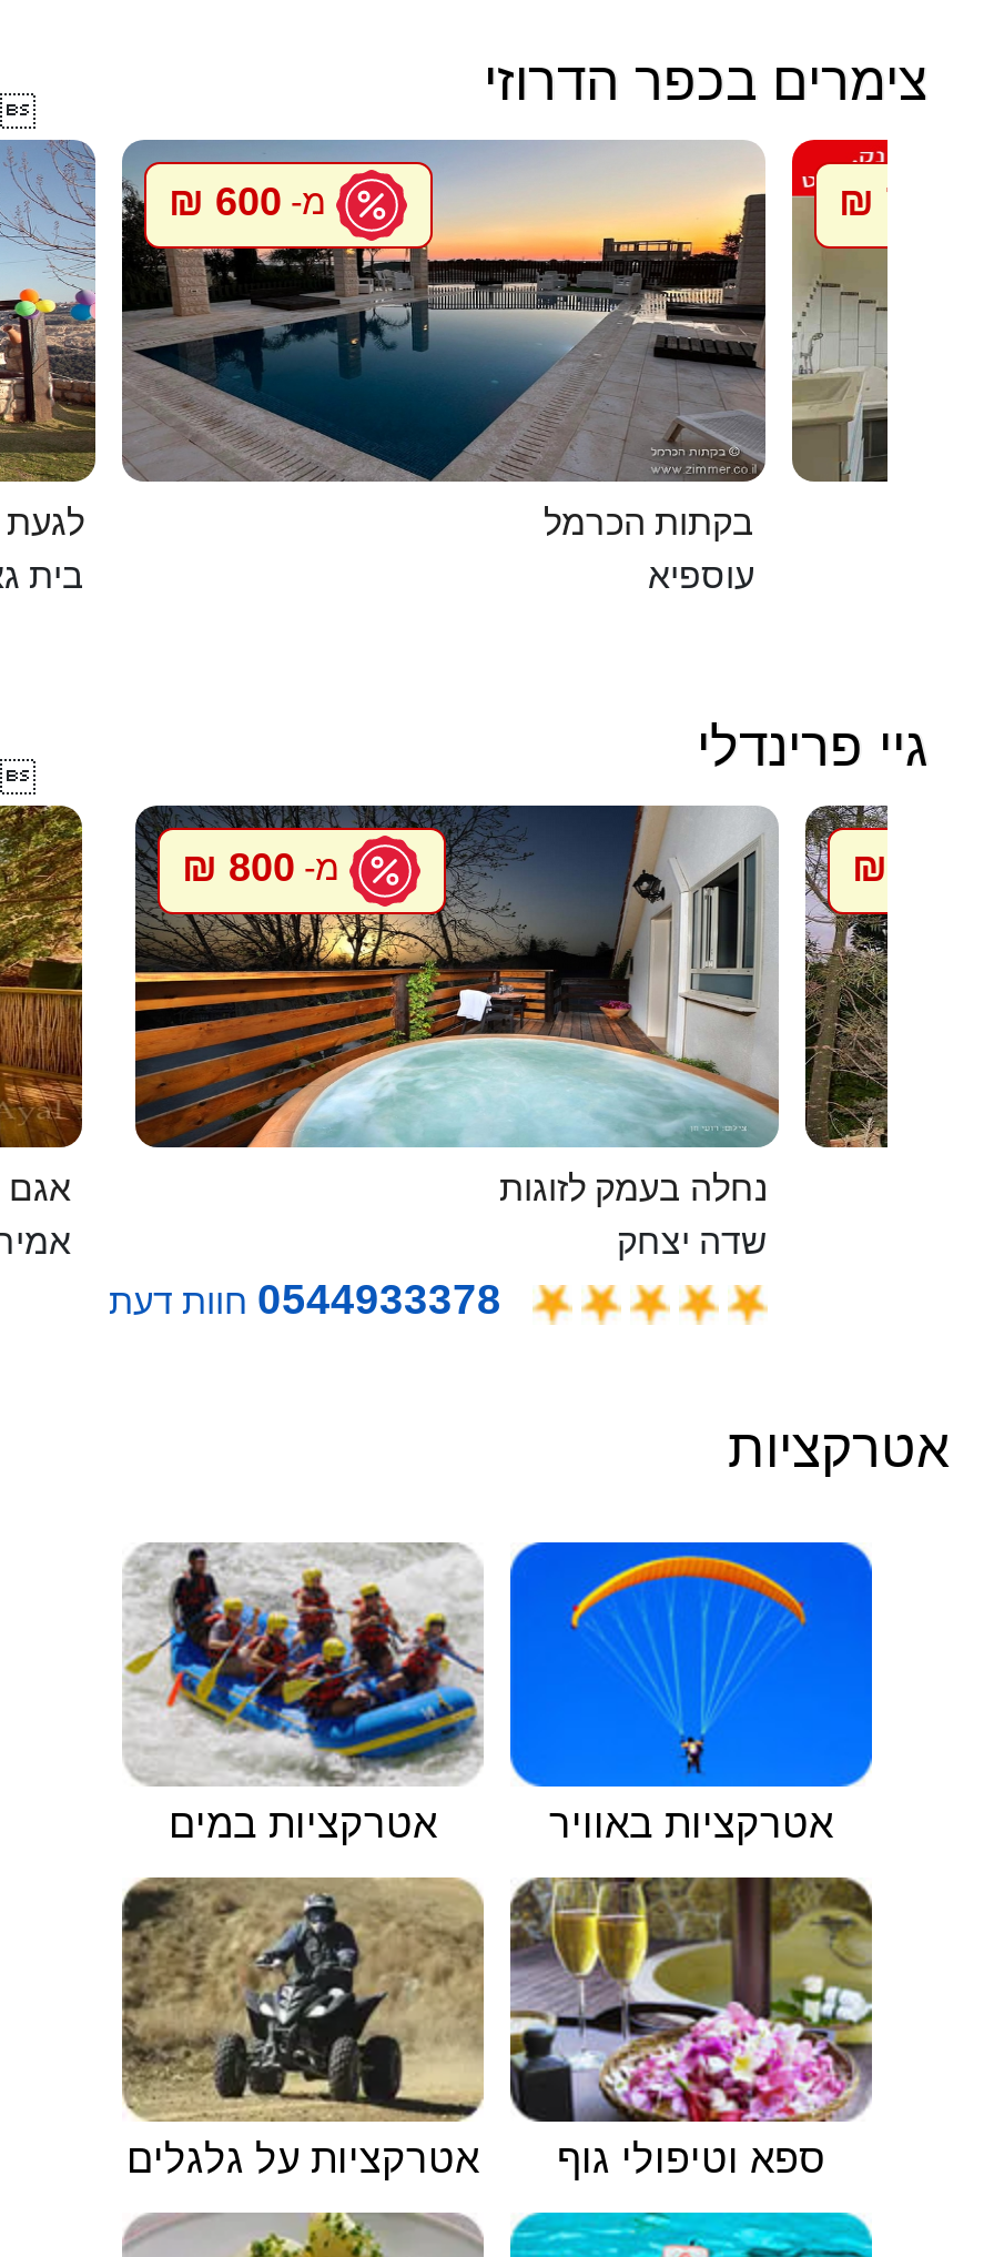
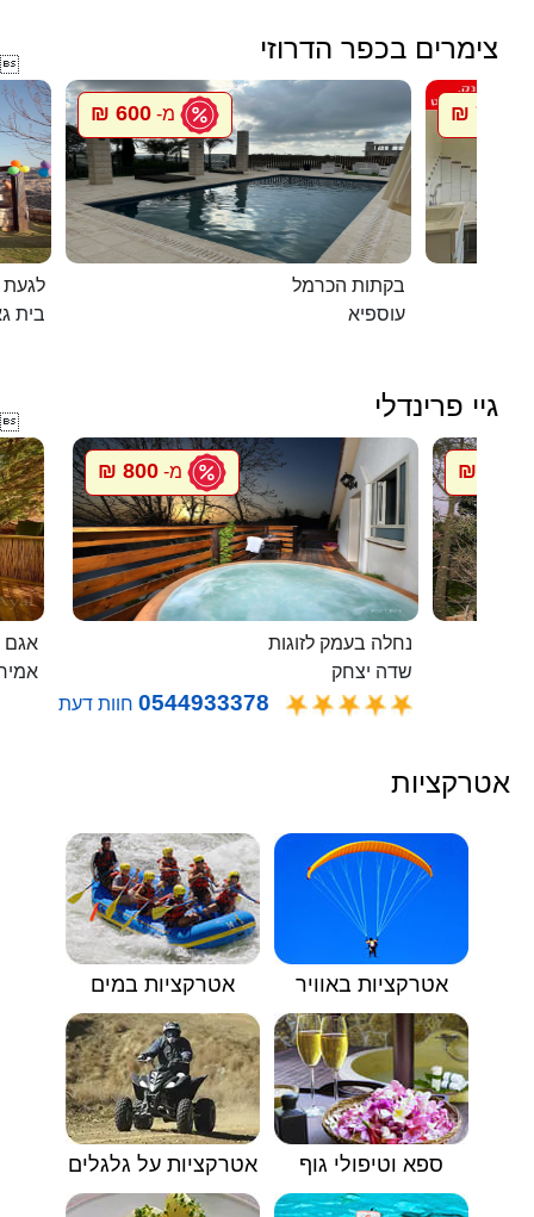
- [image]
+ [image]
